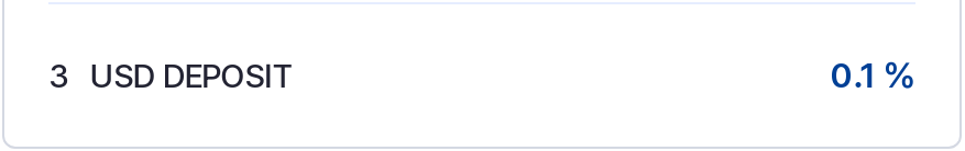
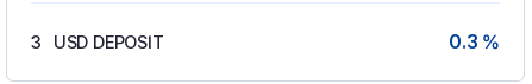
- 0.1 %
+ 0.3 %
